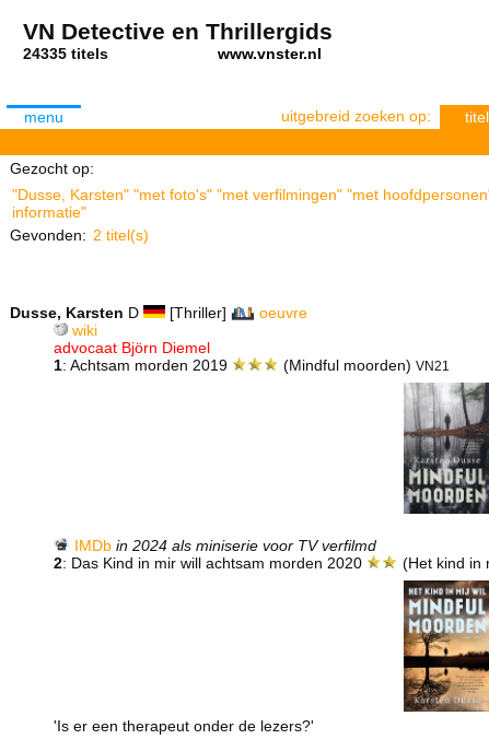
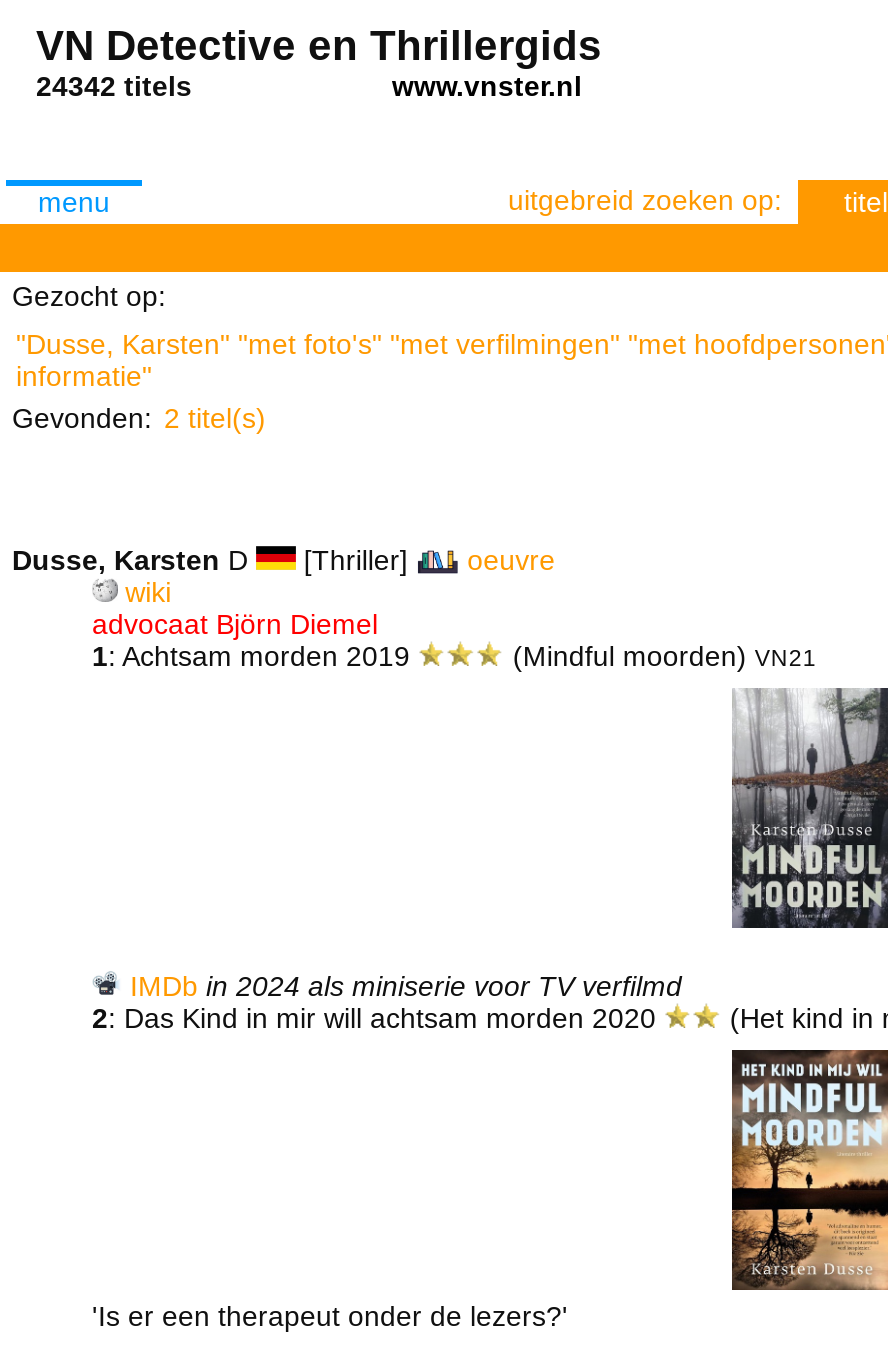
- 24335 titels www.vnster.nl
+ 24342 titels www.vnster.nl
